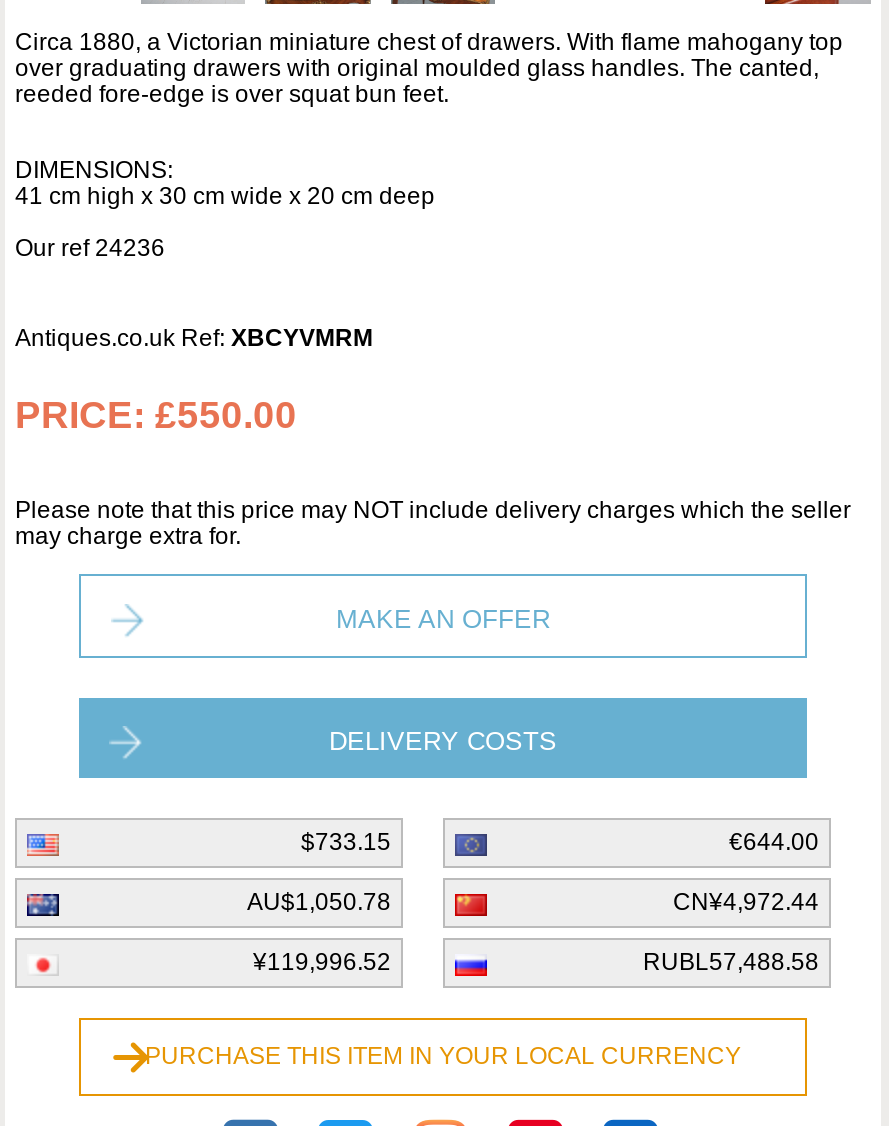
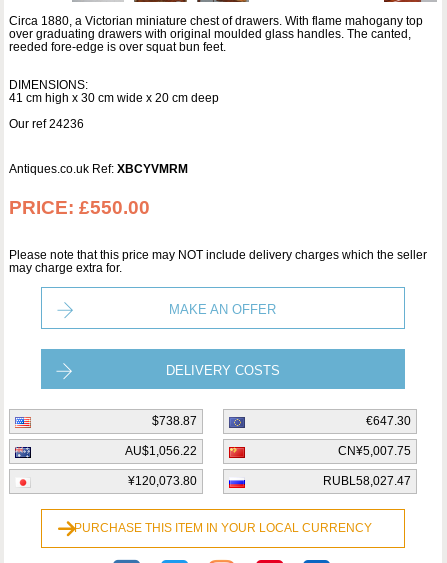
- $733.15
- €644.00
+ $738.87
+ €647.30

- AU$1,050.78
- CN¥4,972.44
+ AU$1,056.22
+ CN¥5,007.75

- ¥119,996.52
- RUBL57,488.58
+ ¥120,073.80
+ RUBL58,027.47
